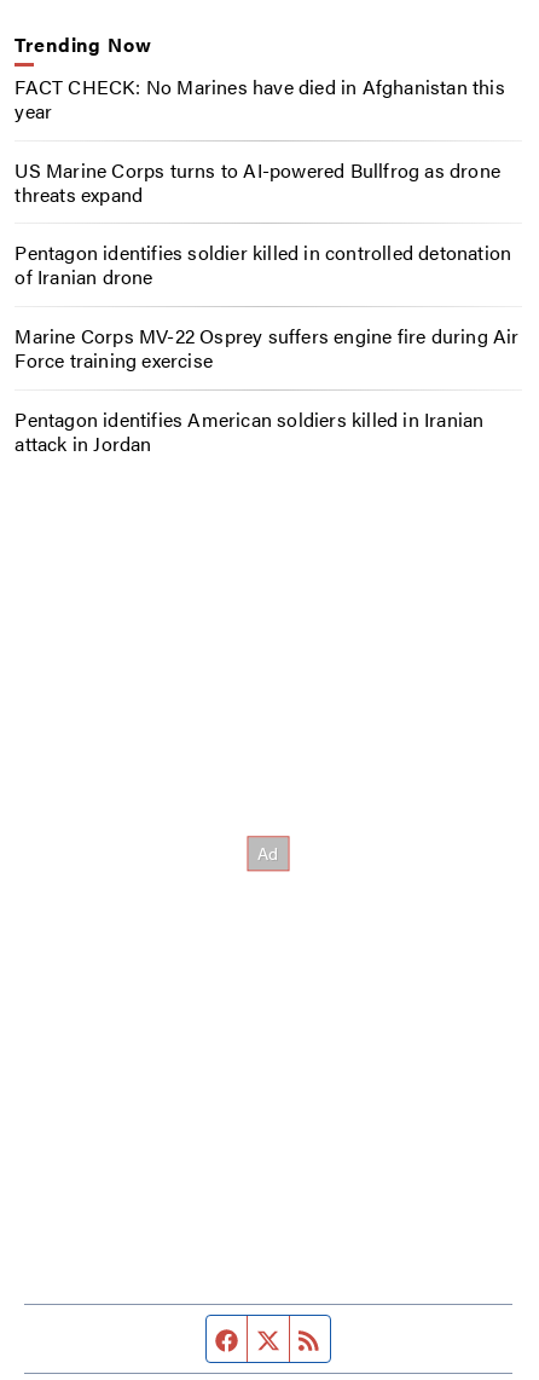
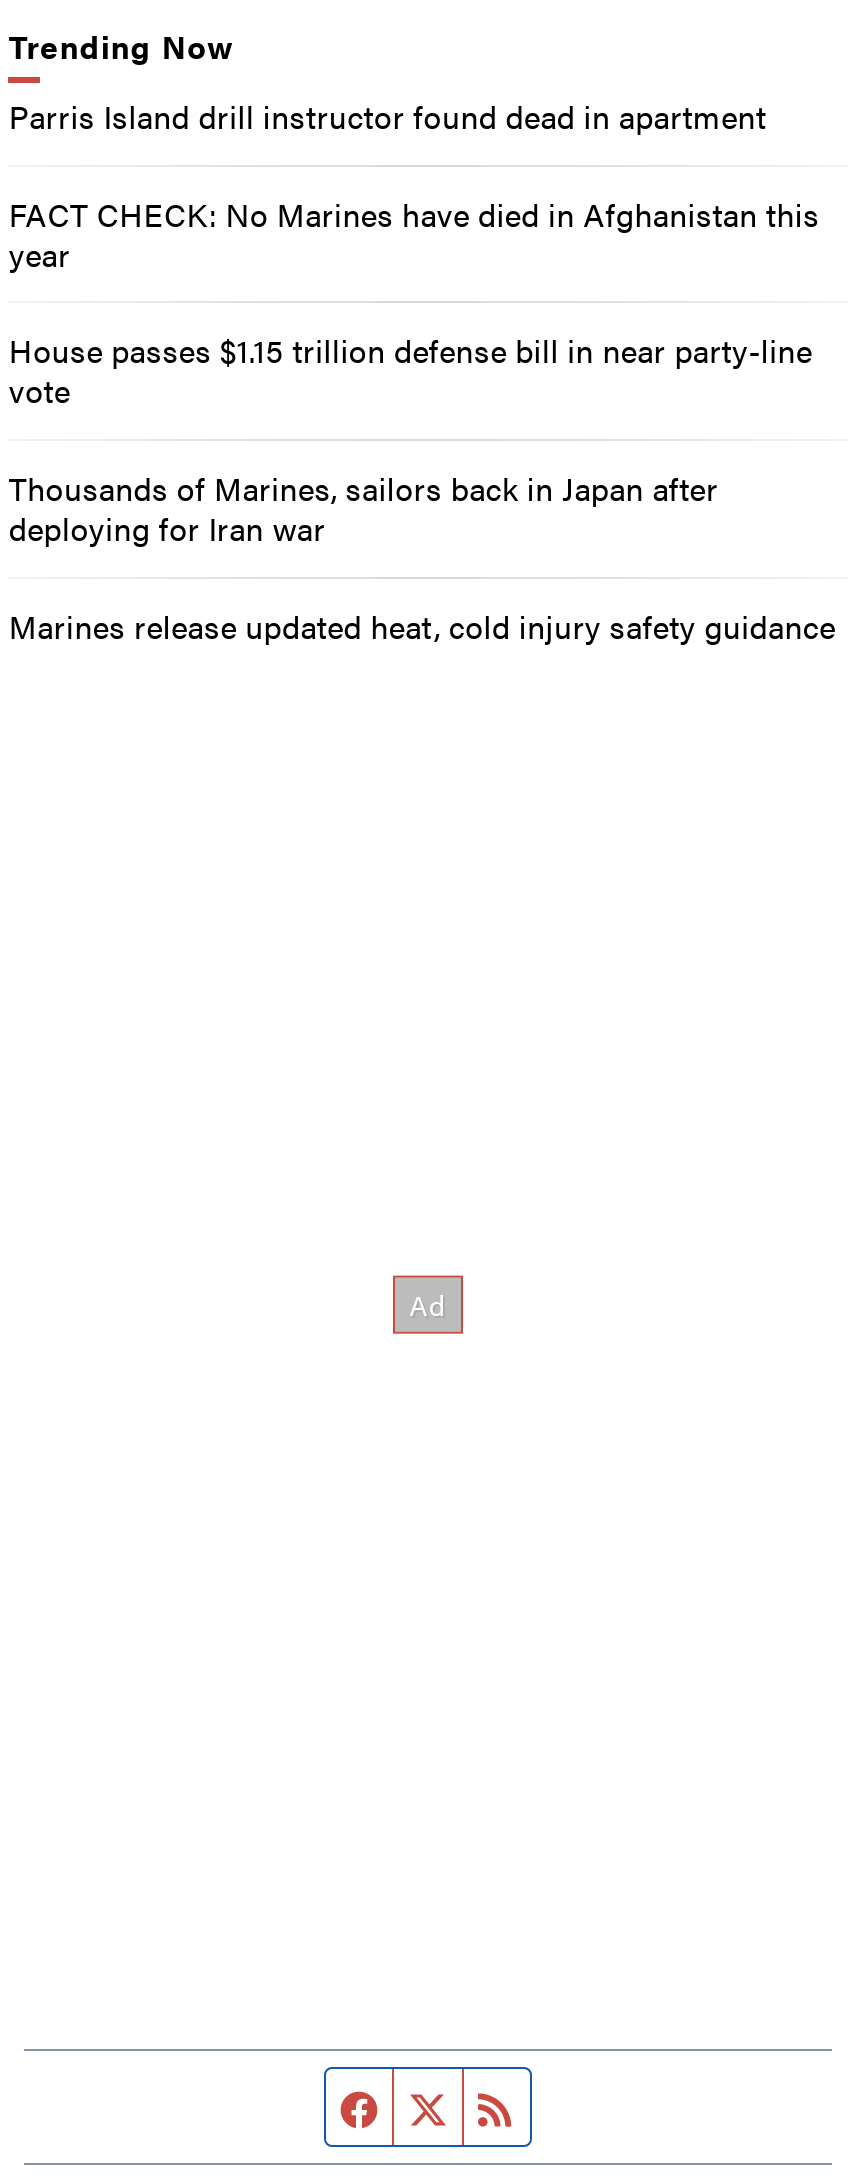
+ Parris Island drill instructor found dead in apartment

moved down: FACT CHECK: No Marines have died in Afghanistan this | year

- US Marine Corps turns to AI-powered Bullfrog as drone
- threats expand
- Pentagon identifies soldier killed in controlled detonation
- of Iranian drone
- Marine Corps MV-22 Osprey suffers engine fire during Air
- Force training exercise
- Pentagon identifies American soldiers killed in Iranian
- attack in Jordan
+ House passes $1.15 trillion defense bill in near party-line
+ vote
+ Thousands of Marines, sailors back in Japan after
+ deploying for Iran war
+ Marines release updated heat, cold injury safety guidance
